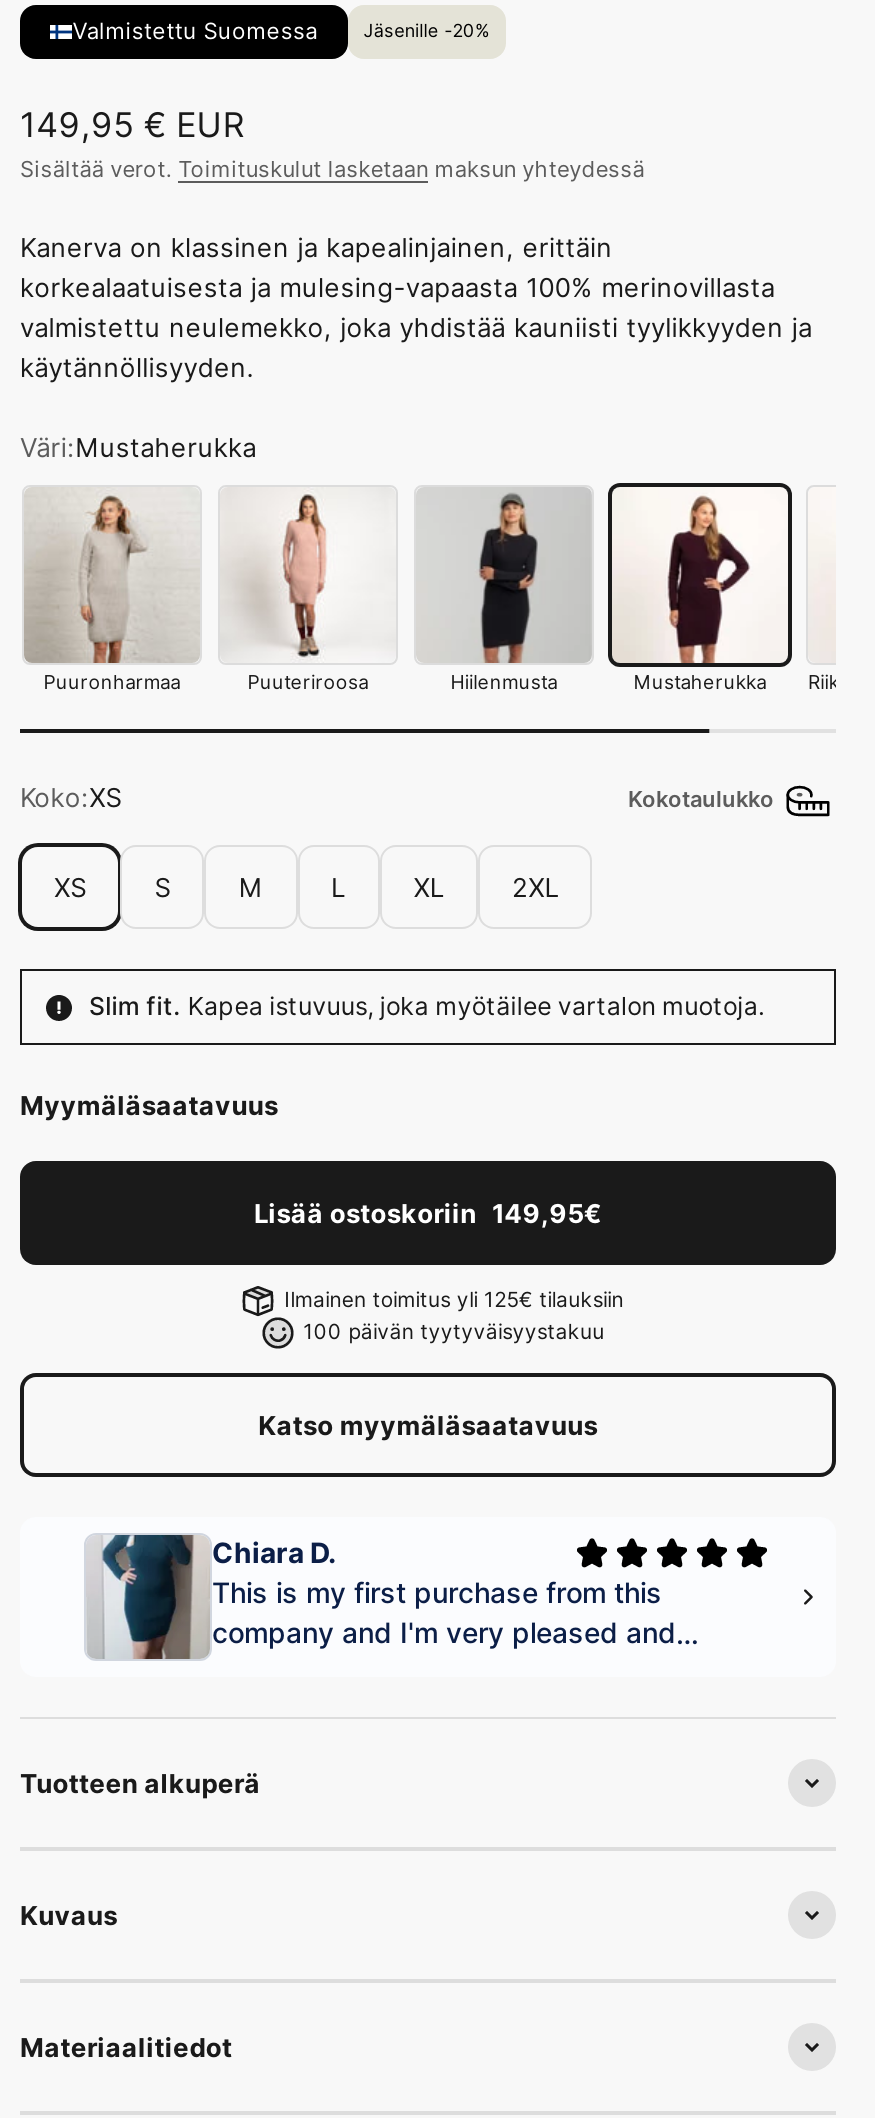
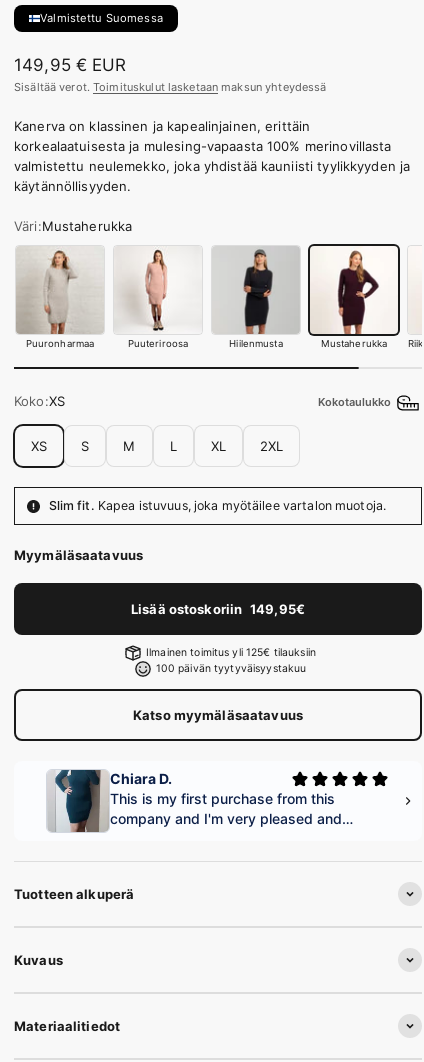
- Jäsenille -20%
